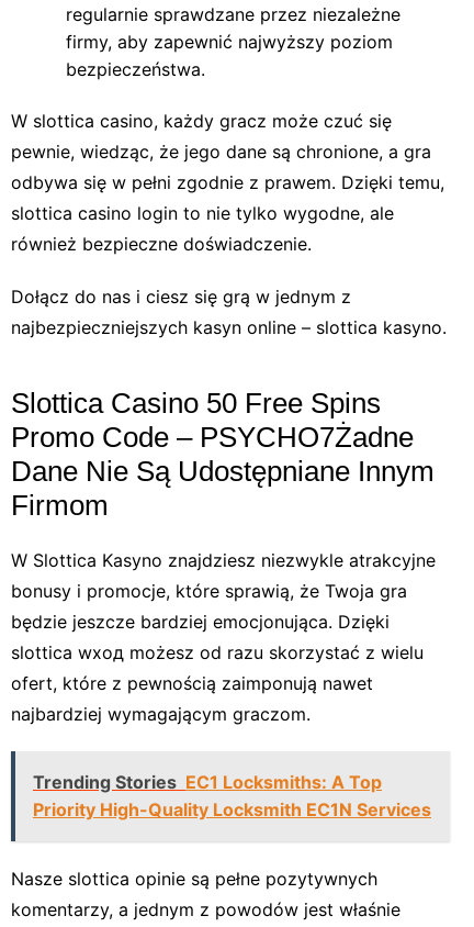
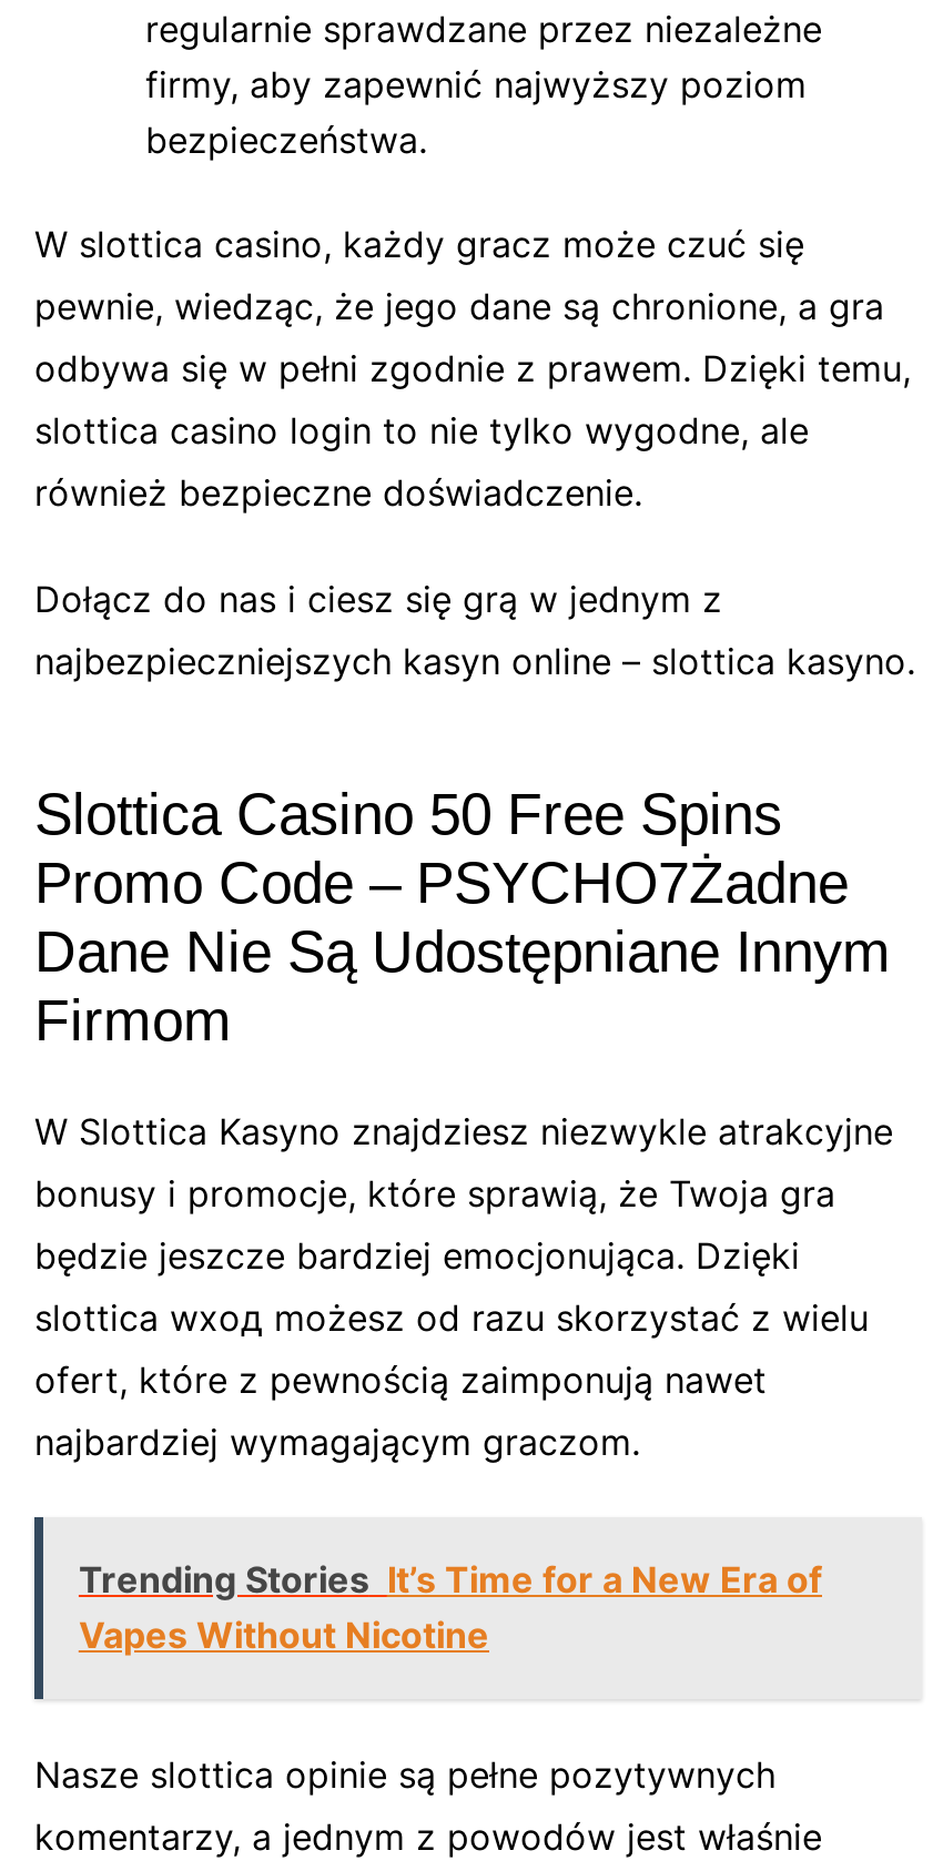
- Trending Stories EC1 Locksmiths: A Top
- Priority High-Quality Locksmith EC1N Services
+ Trending Stories It’s Time for a New Era of
+ Vapes Without Nicotine
